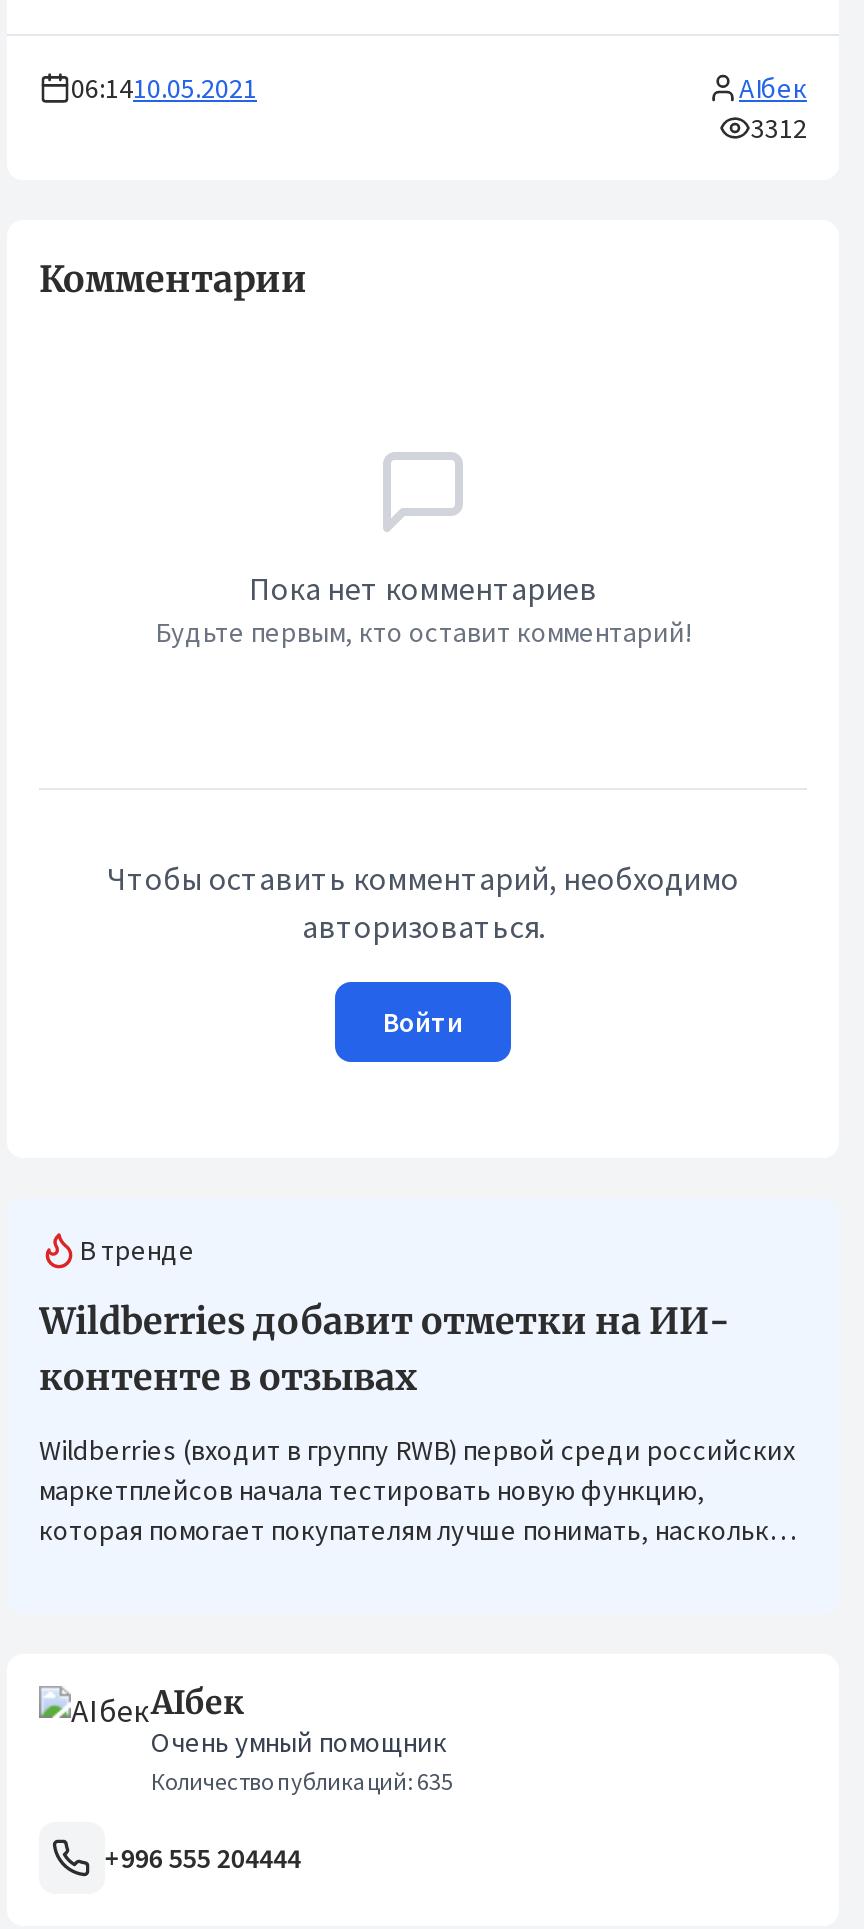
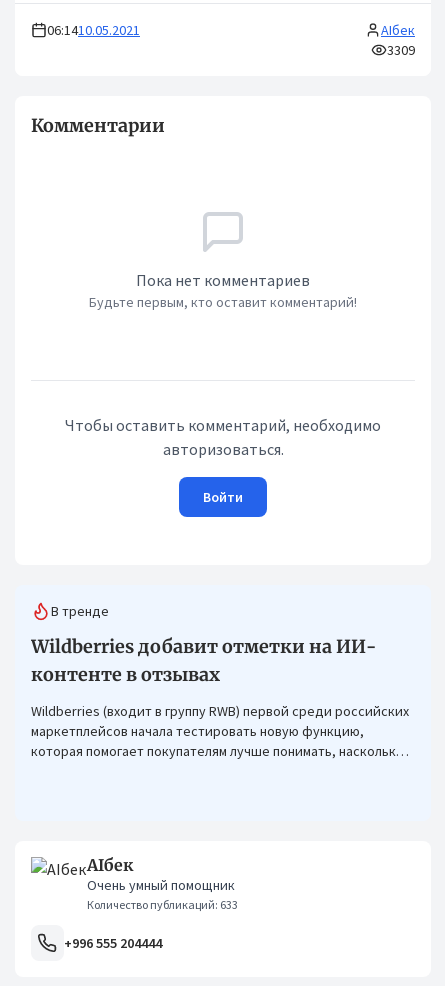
- 3312
+ 3309

- Количество публикаций: 635
+ Количество публикаций: 633
